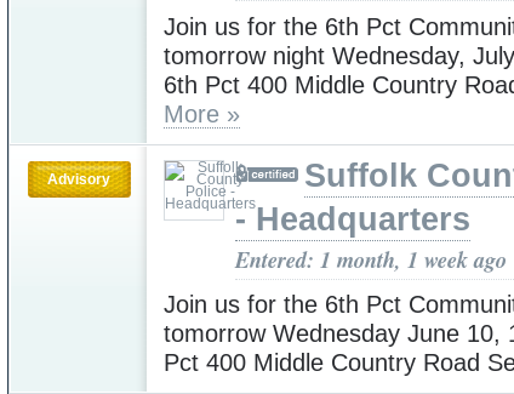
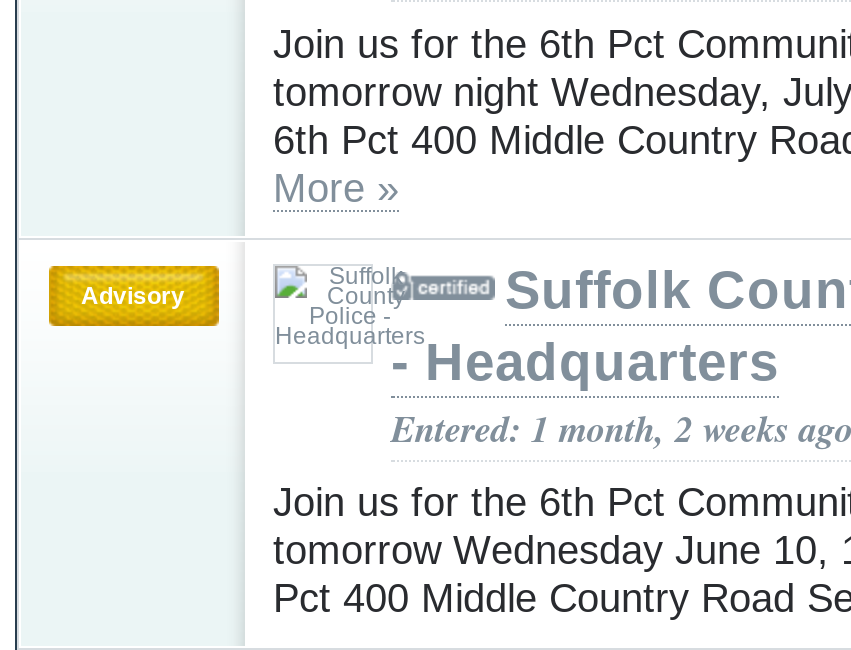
- Entered: 1 month, 1 week ago
+ Entered: 1 month, 2 weeks ago
